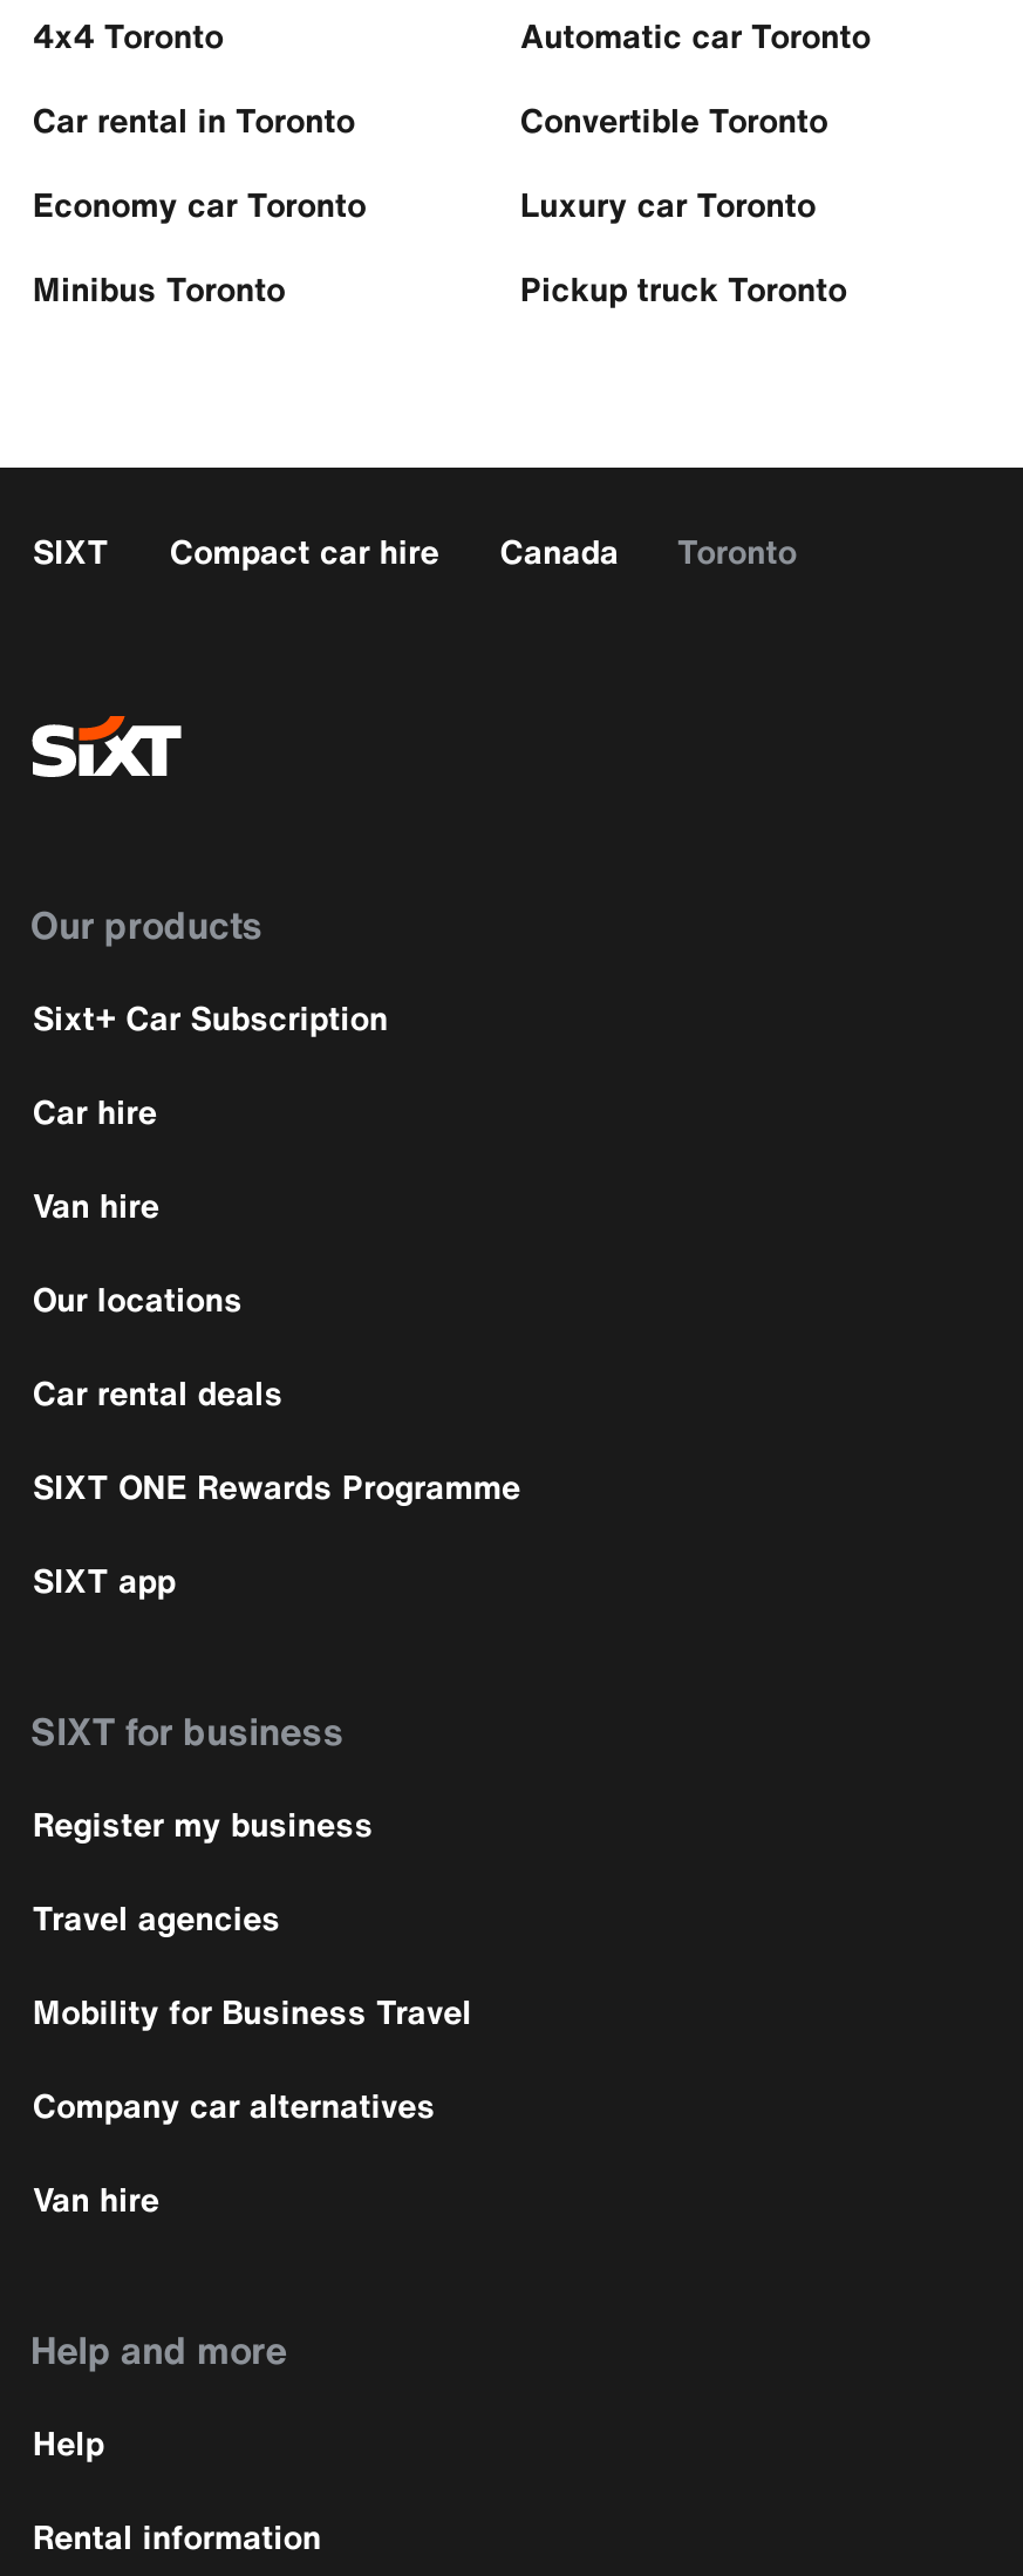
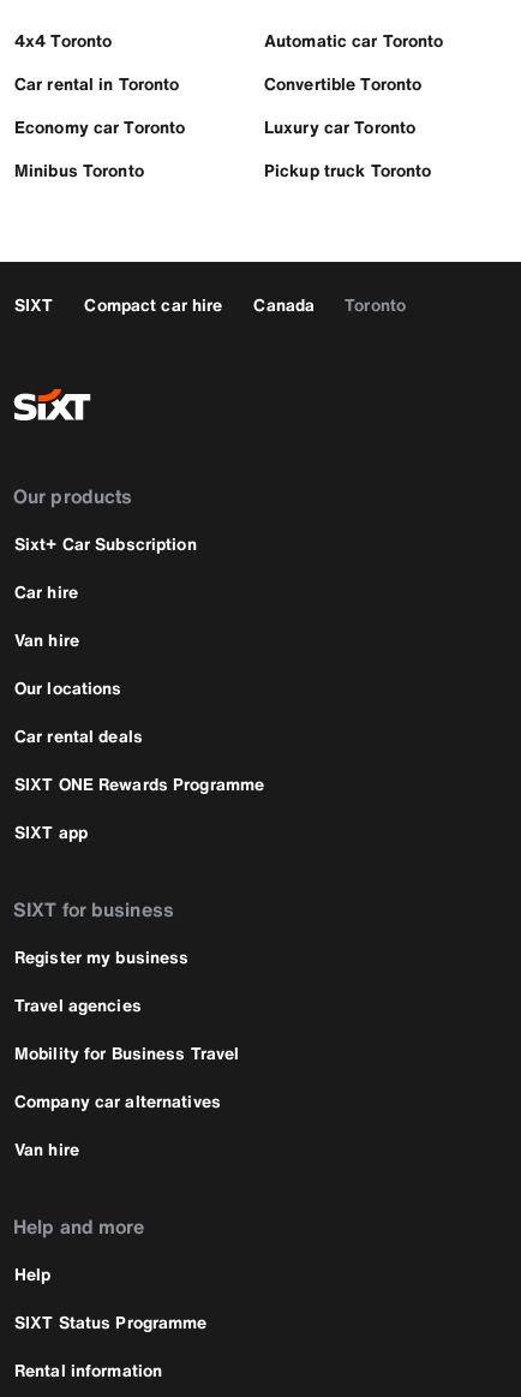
+ SIXT Status Programme
